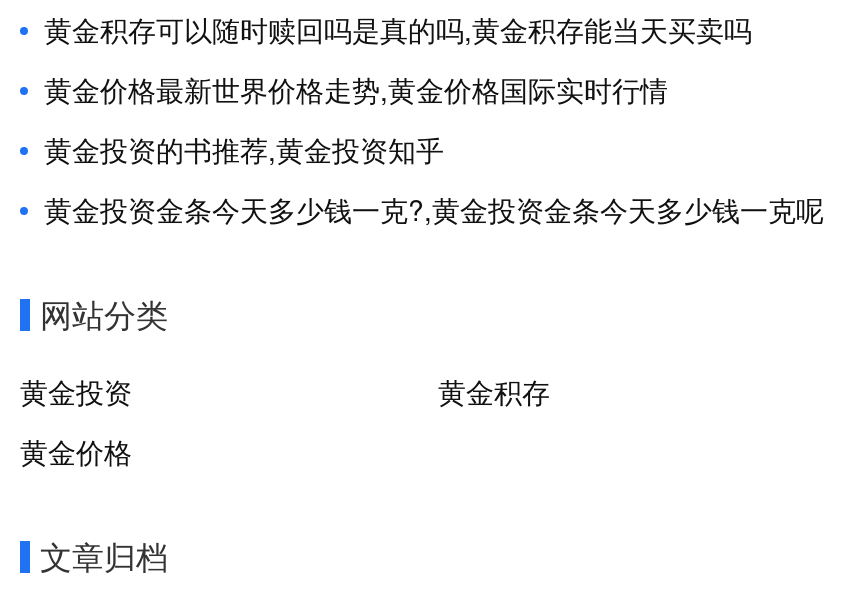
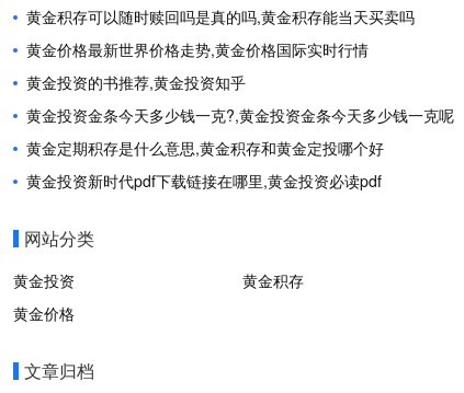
+ 黄金定期积存是什么意思,黄金积存和黄金定投哪个好
+ 黄金投资新时代pdf下载链接在哪里,黄金投资必读pdf
